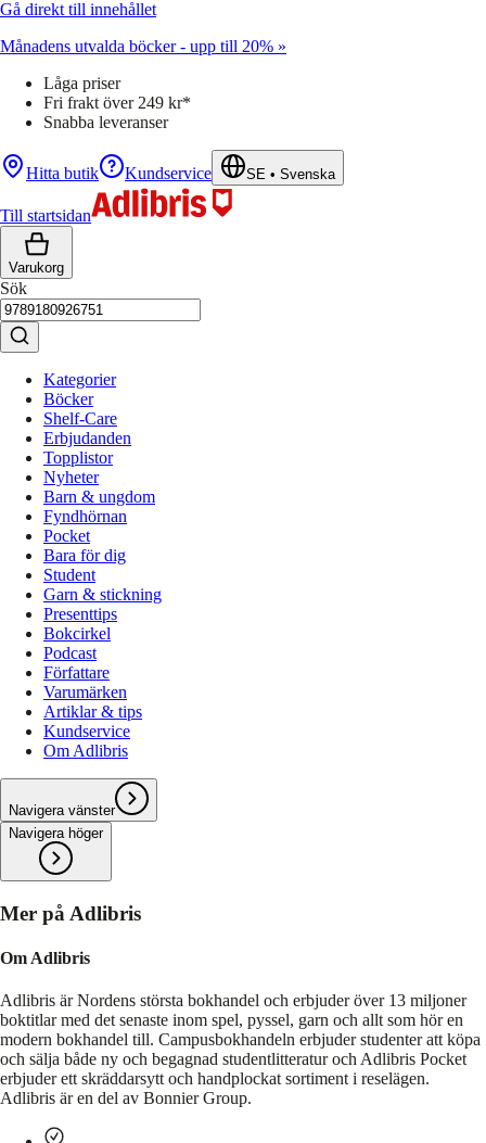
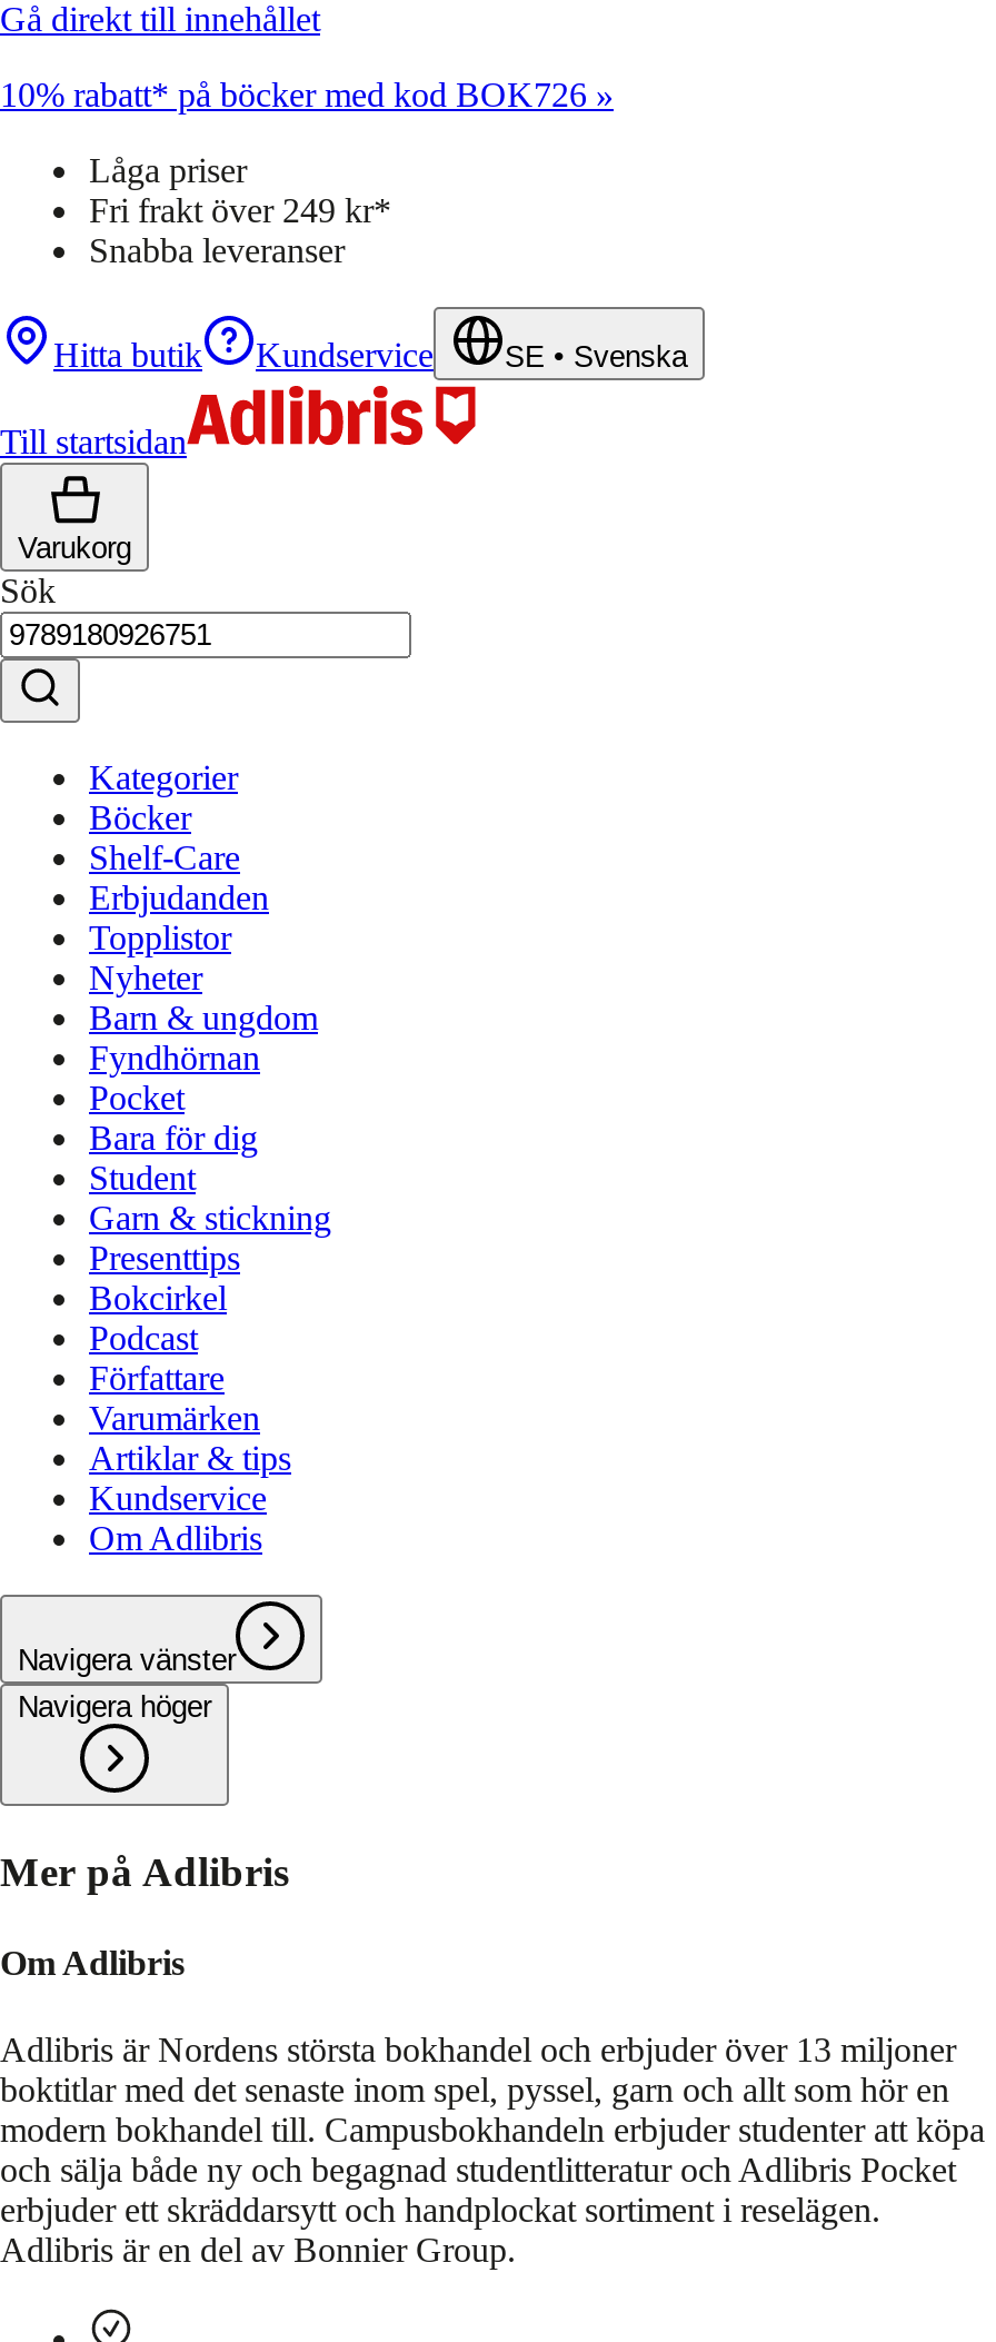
- Månadens utvalda böcker - upp till 20% »
+ 10% rabatt* på böcker med kod BOK726 »
